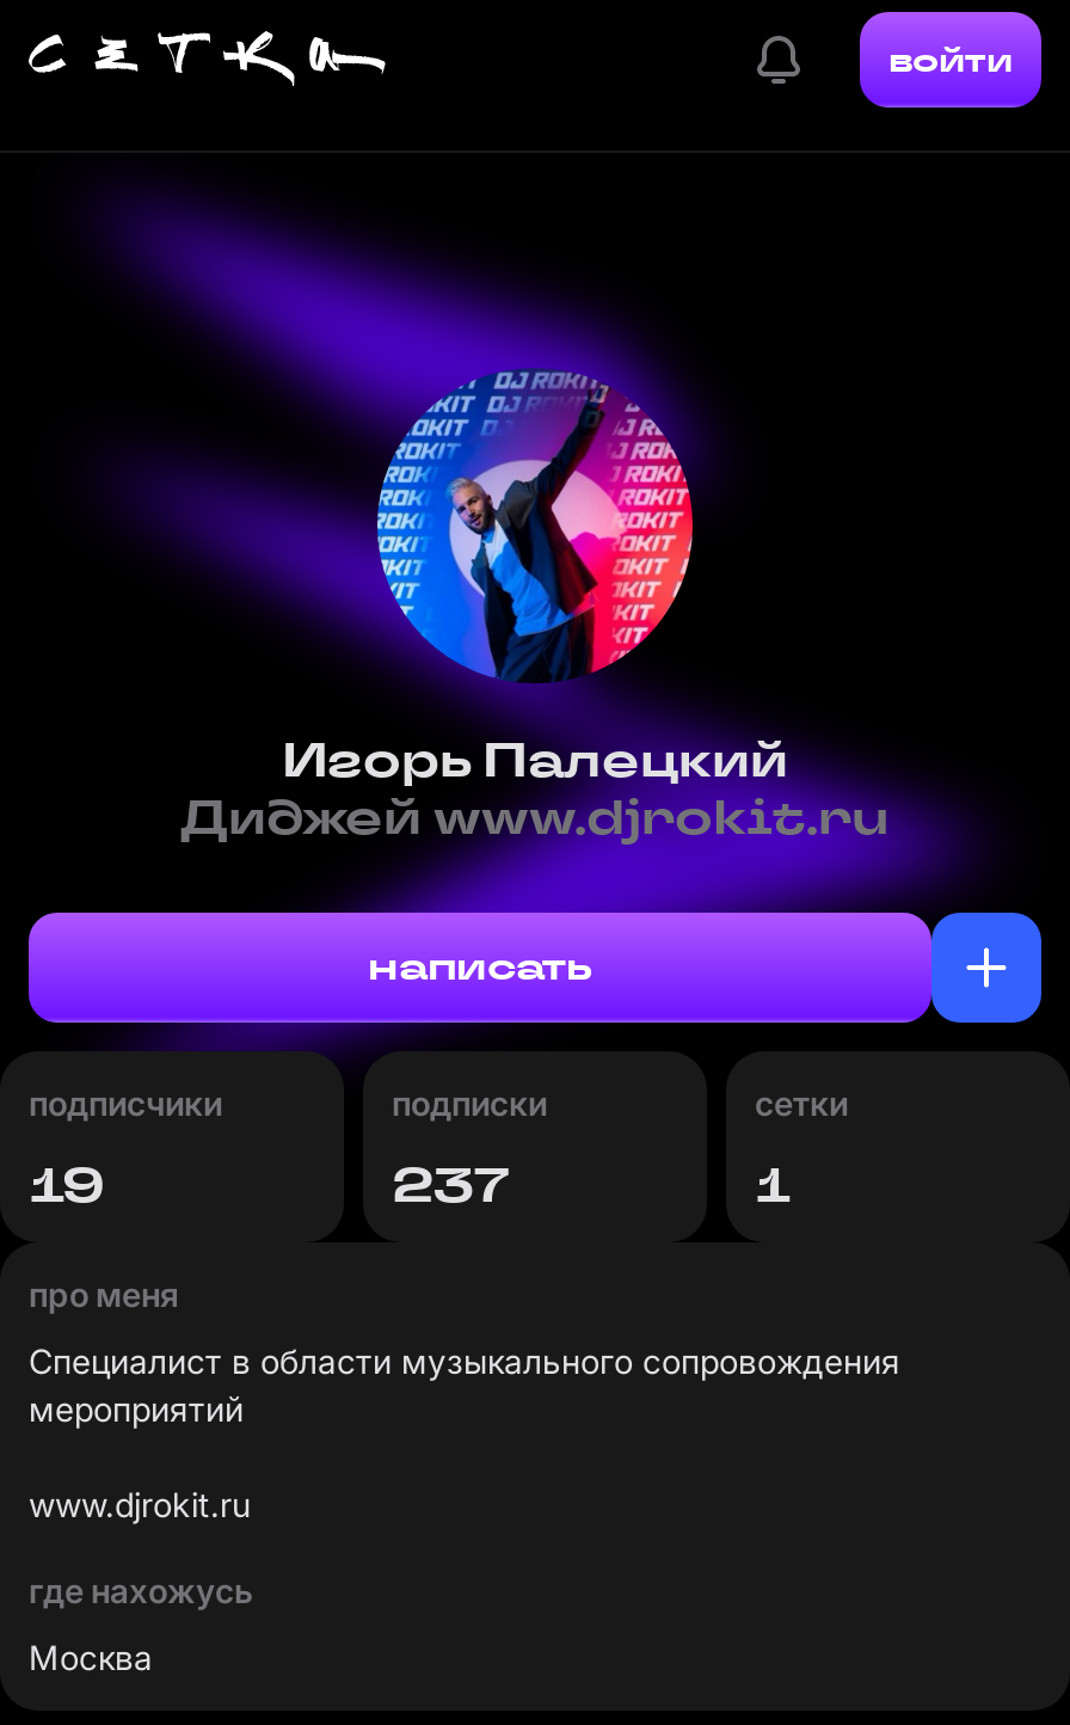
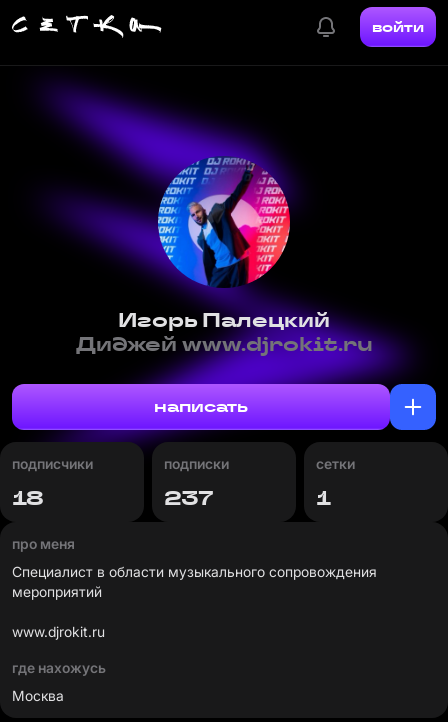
- 19
+ 18
